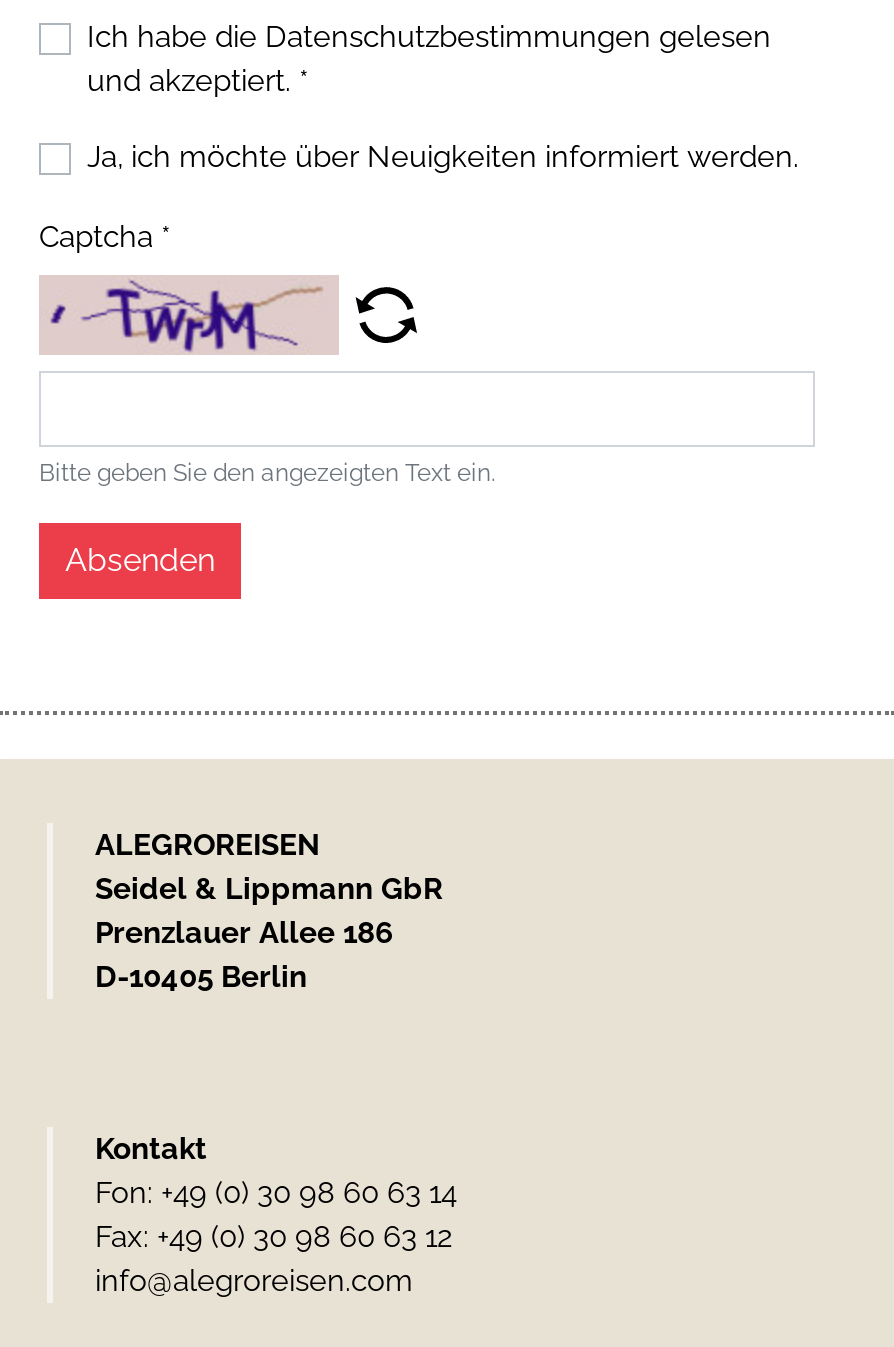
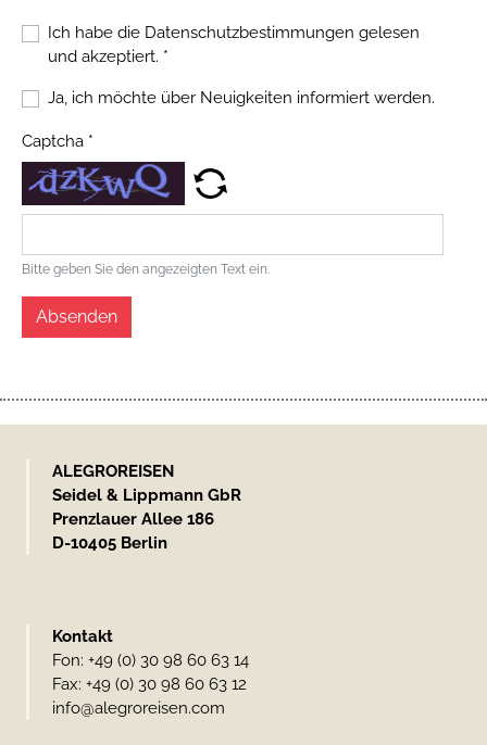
- [image]
+ [image]
